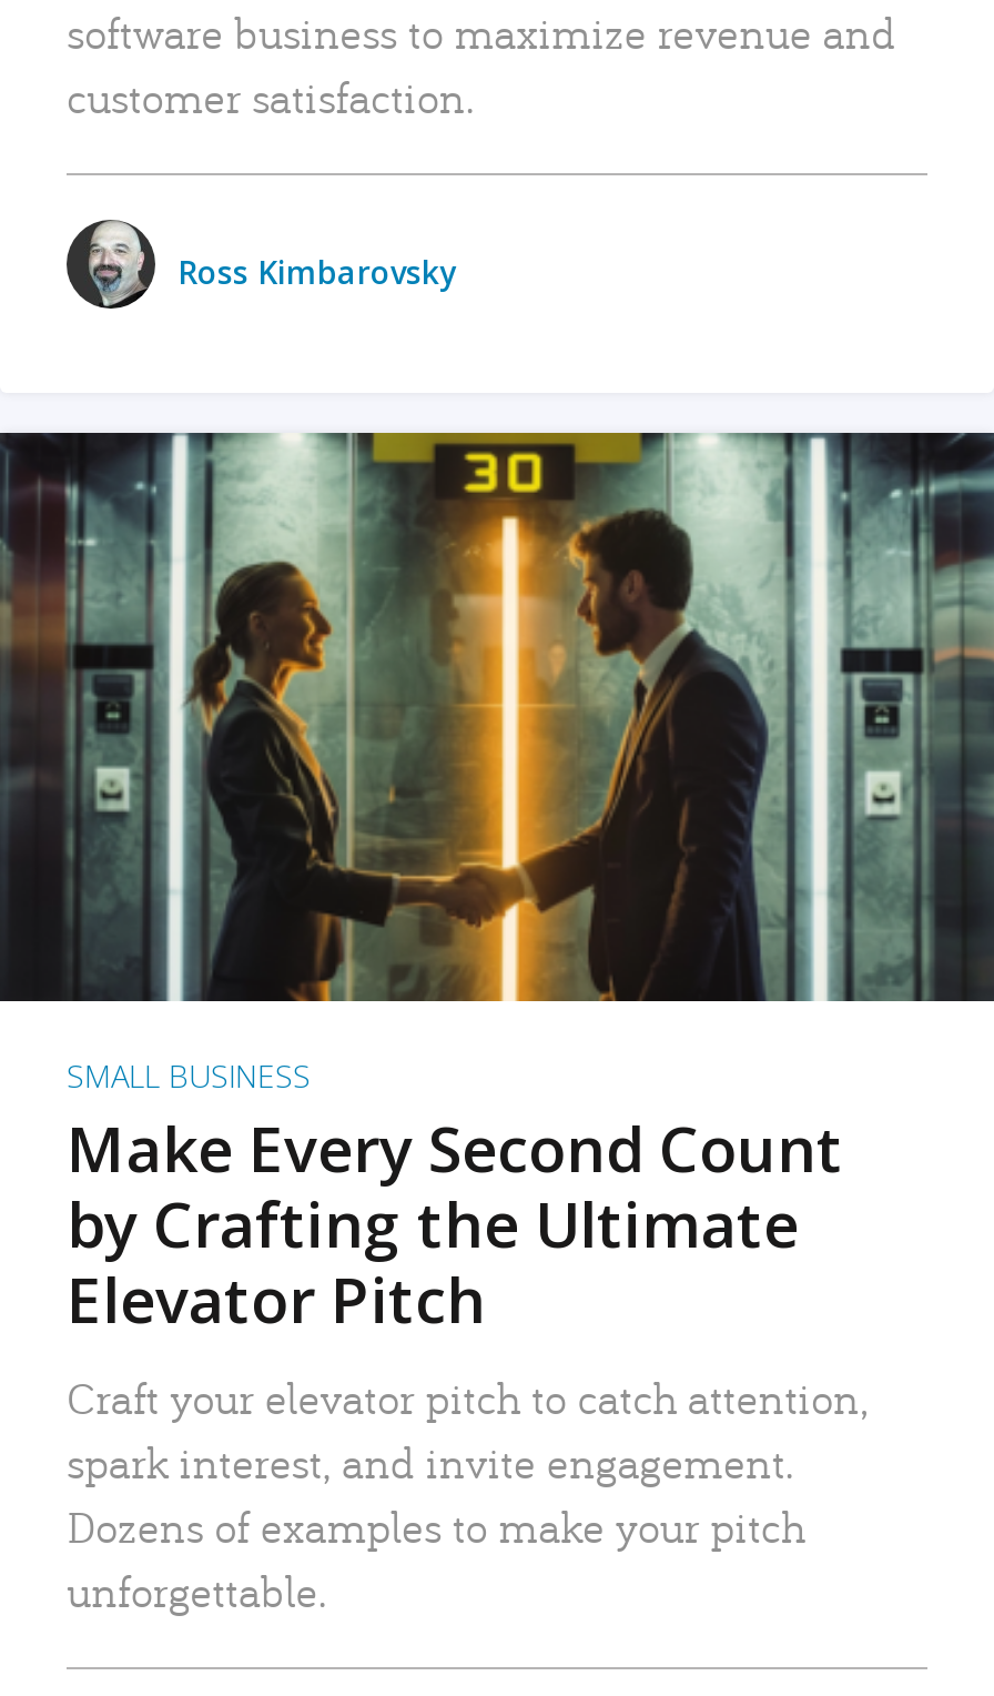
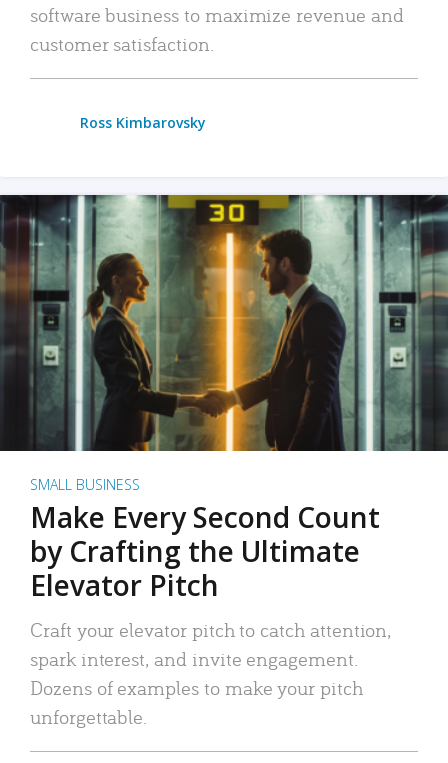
- [image]
